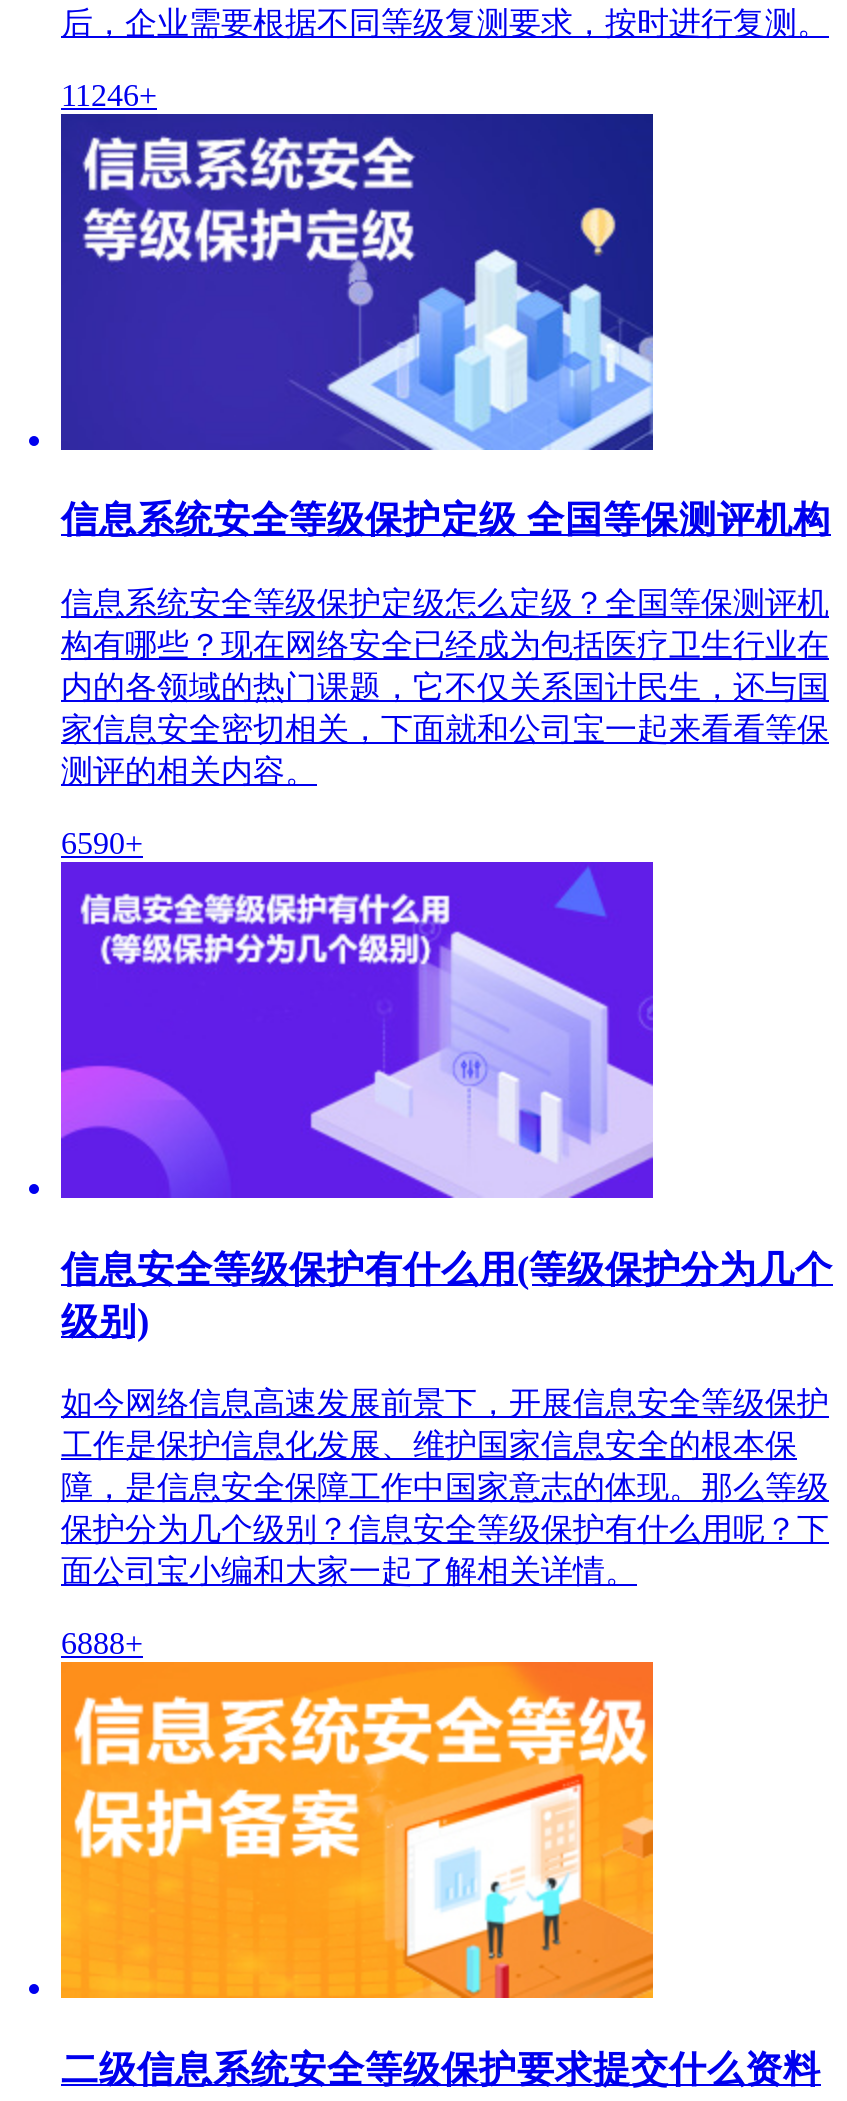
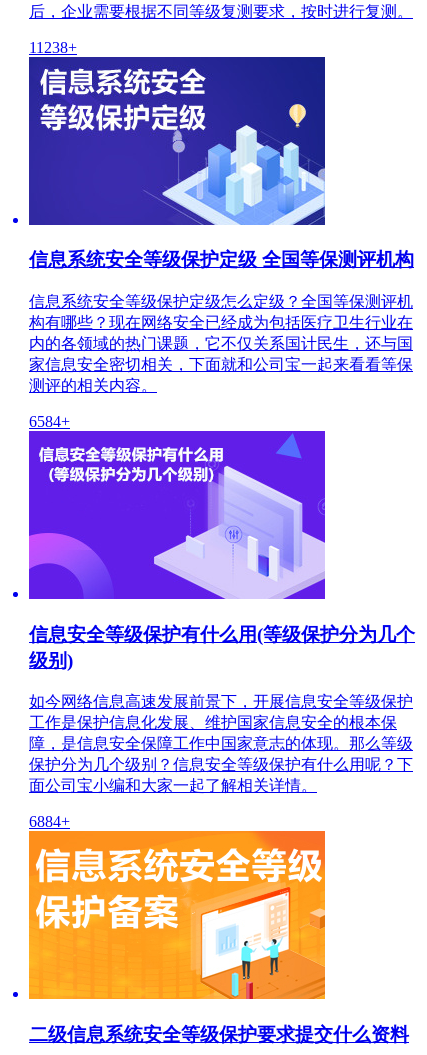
- 11246+
+ 11238+

- 6590+
+ 6584+

- 6888+
+ 6884+
